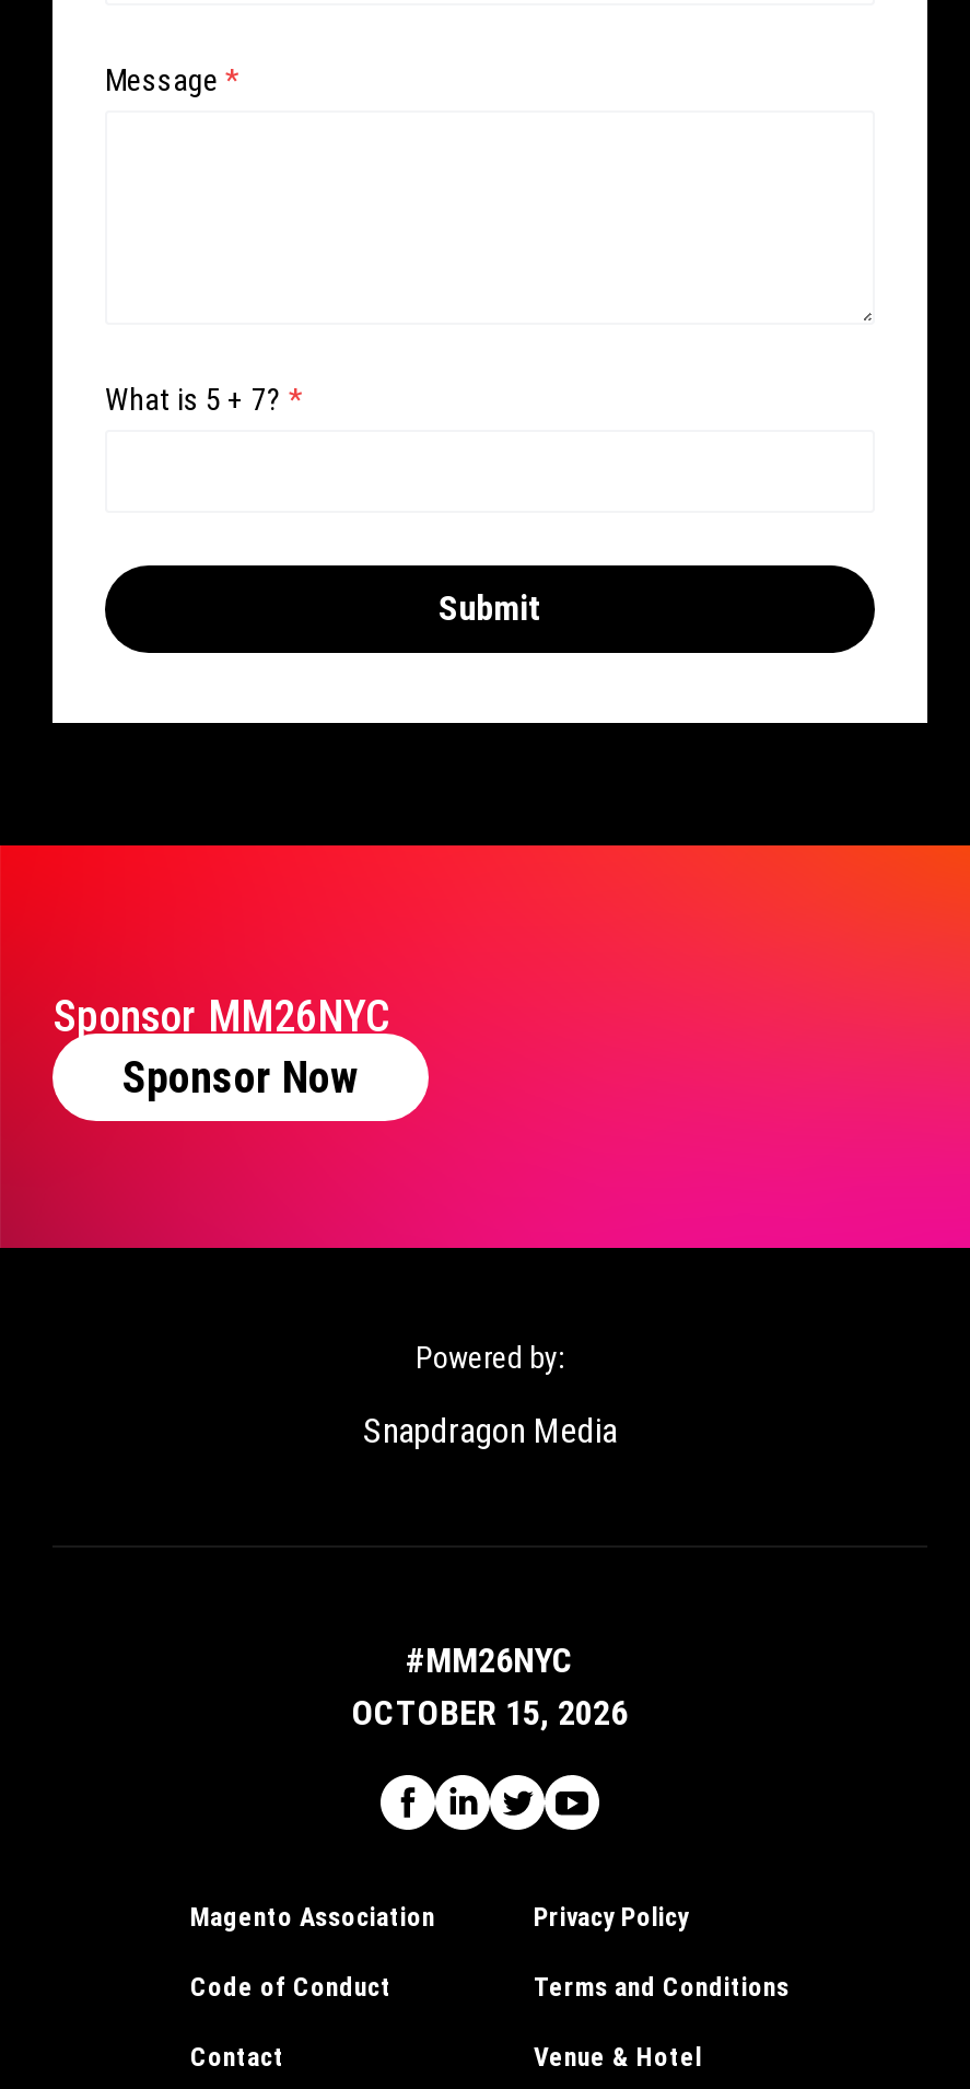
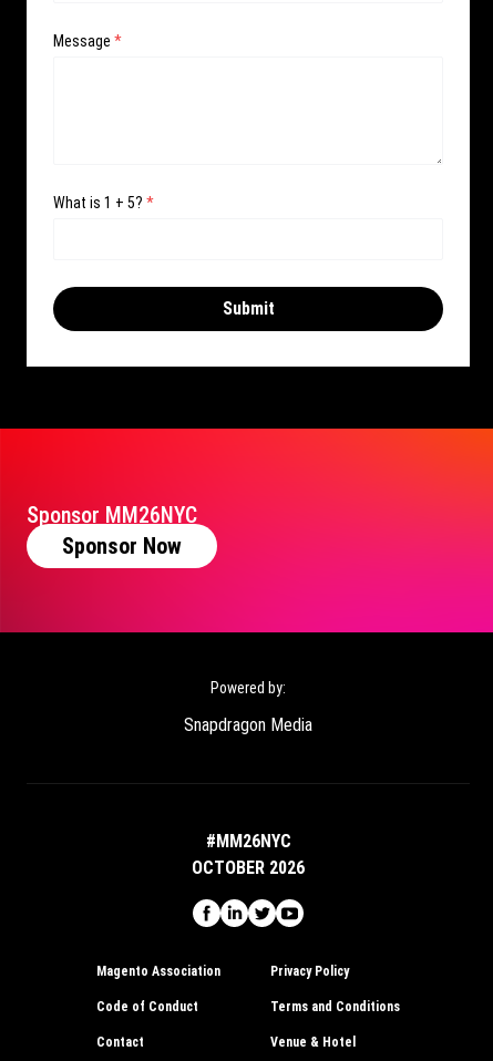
- What is 5 + 7? *
+ What is 1 + 5? *

- OCTOBER 15, 2026
+ OCTOBER 2026
